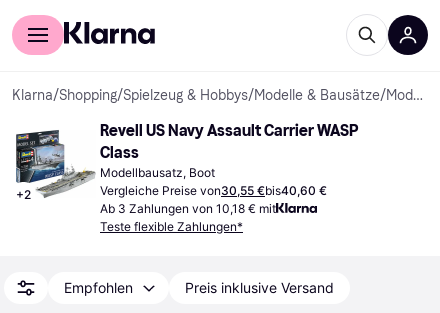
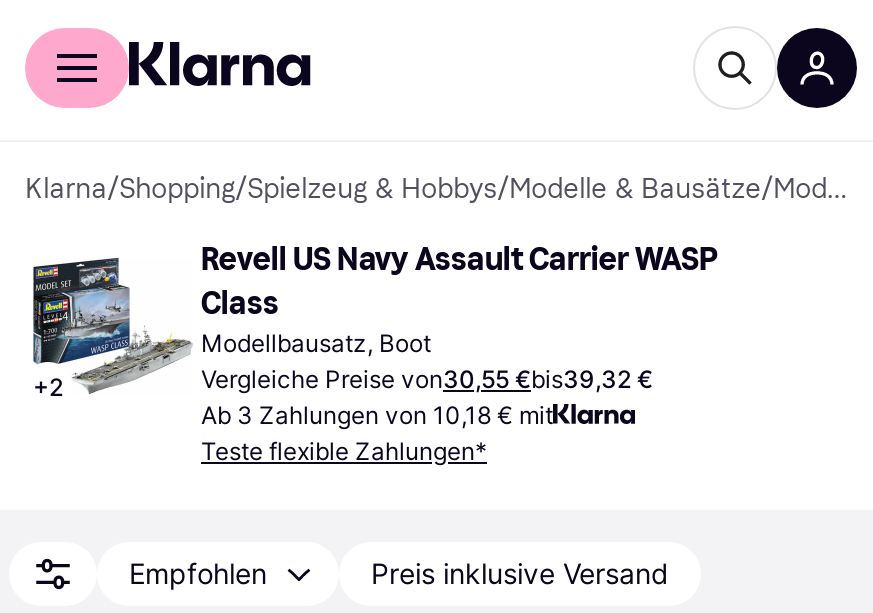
- Vergleiche Preise von30,55 €bis40,60 €
+ Vergleiche Preise von30,55 €bis39,32 €
